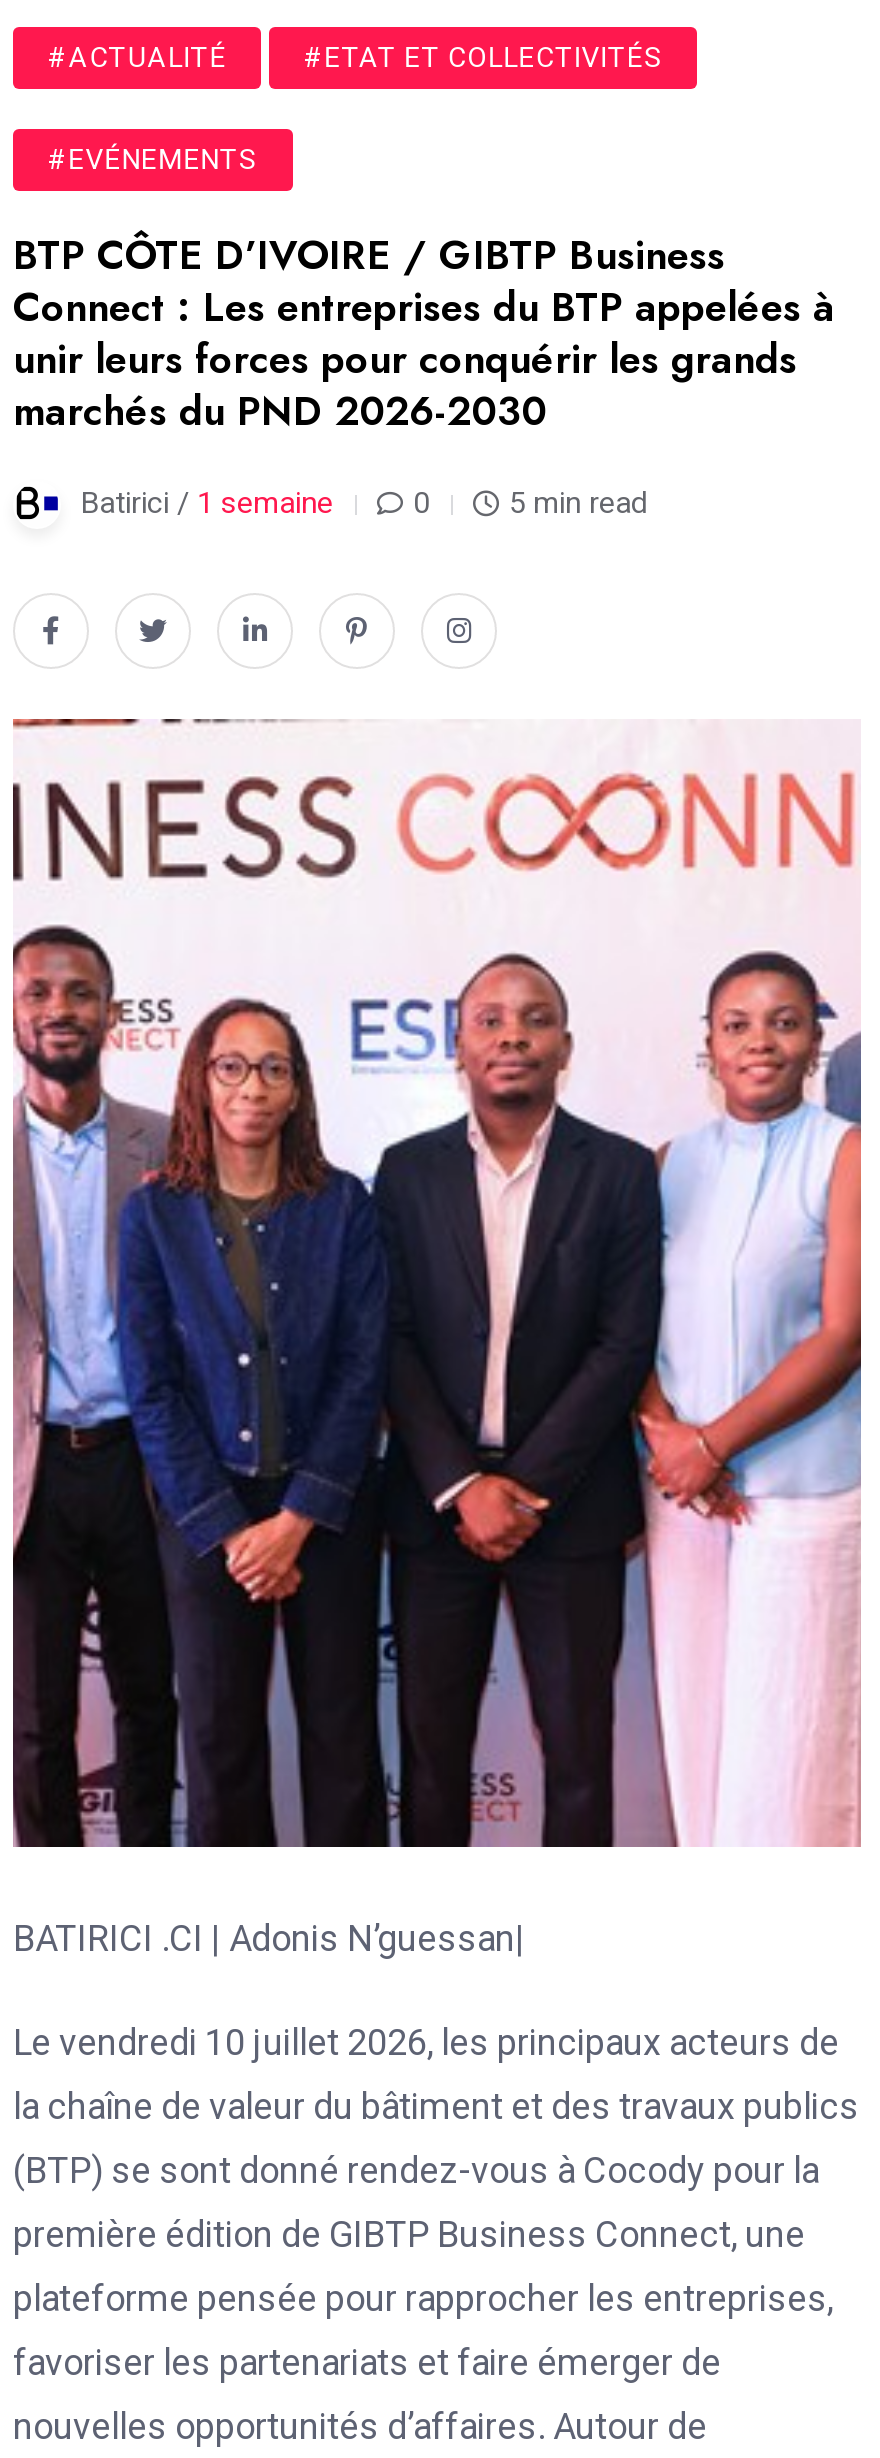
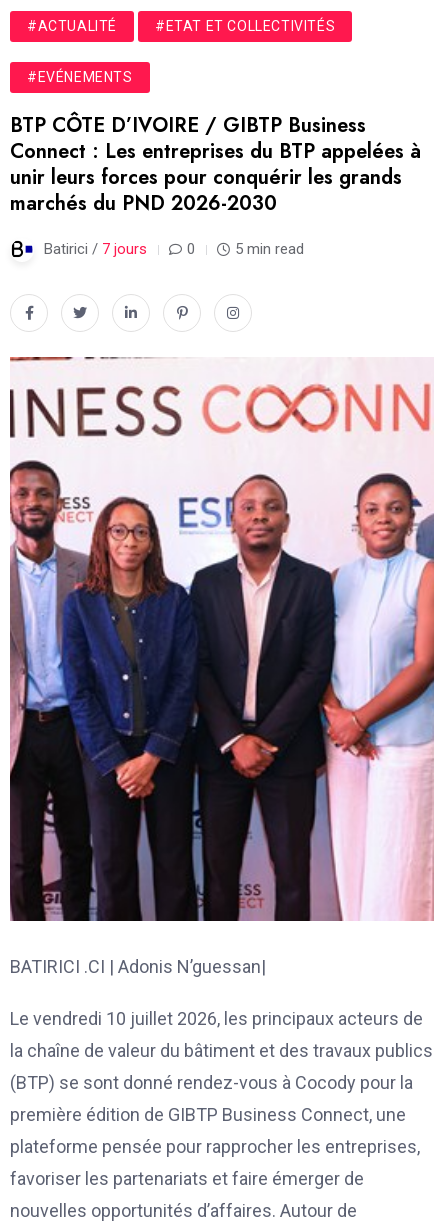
- Batirici / 1 semaine
+ Batirici / 7 jours
